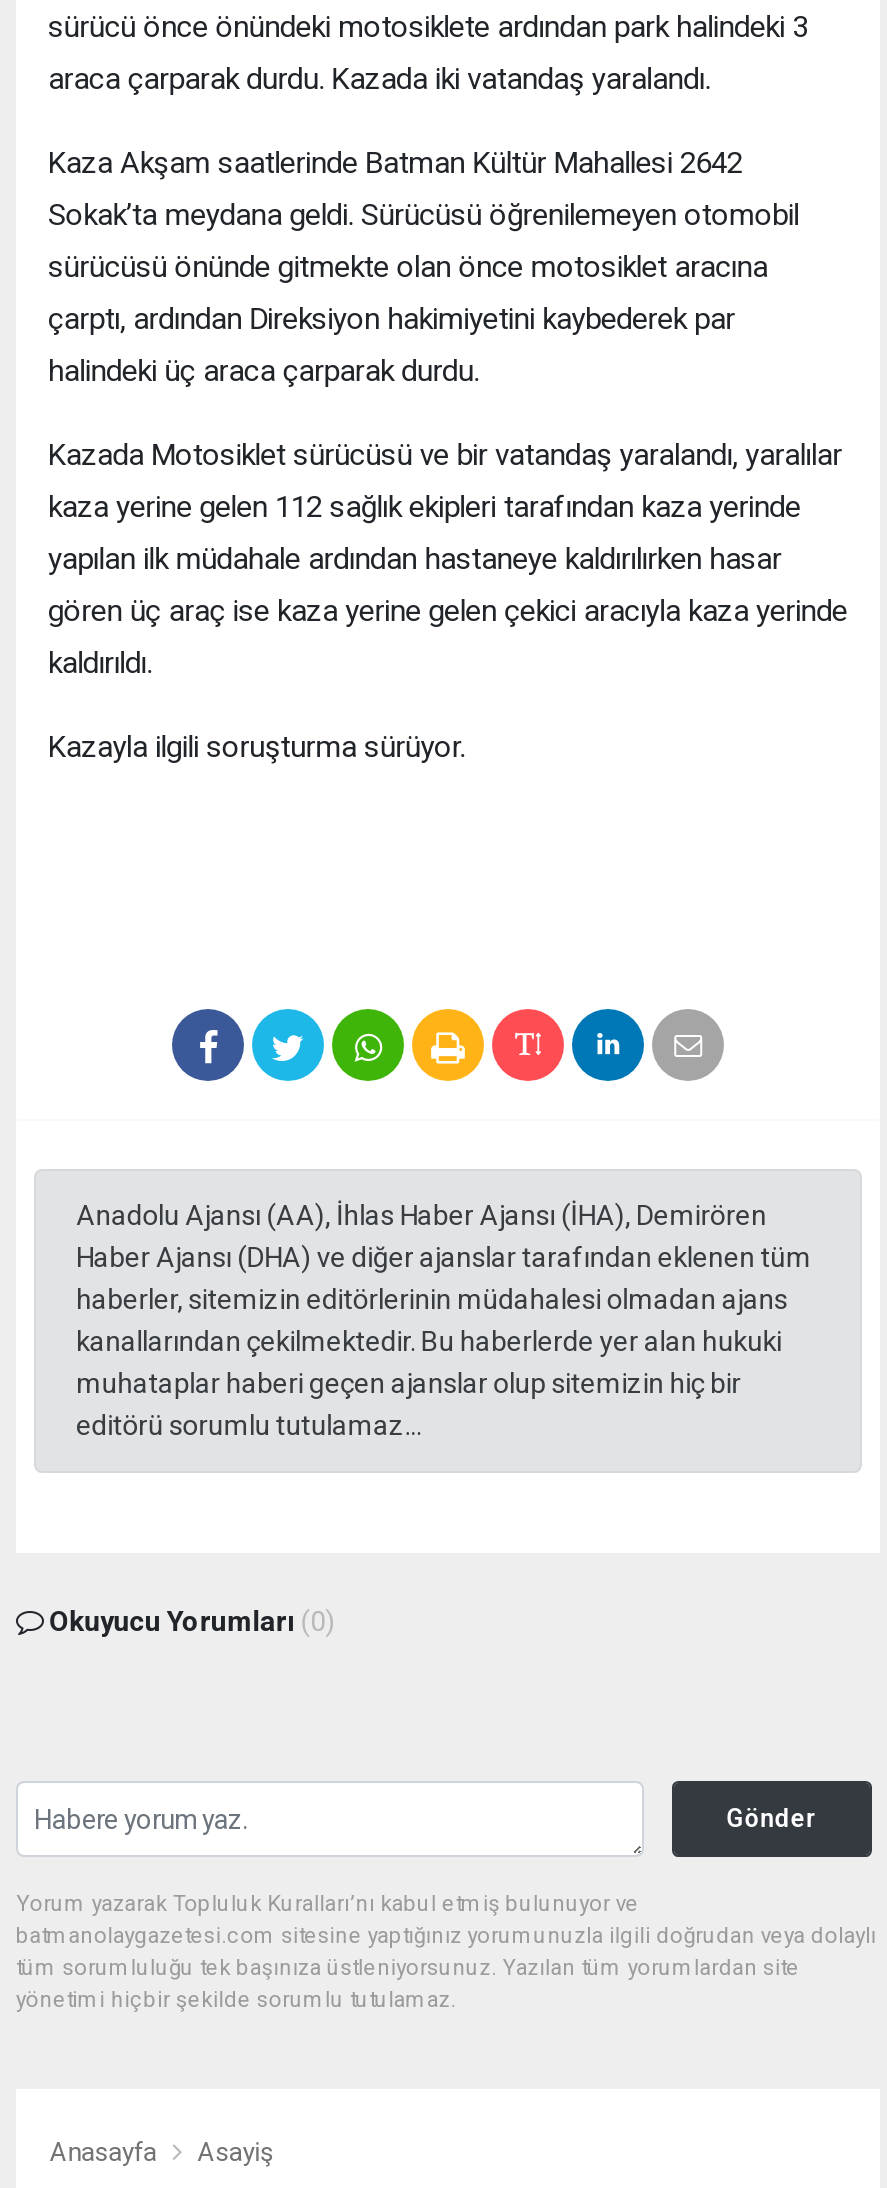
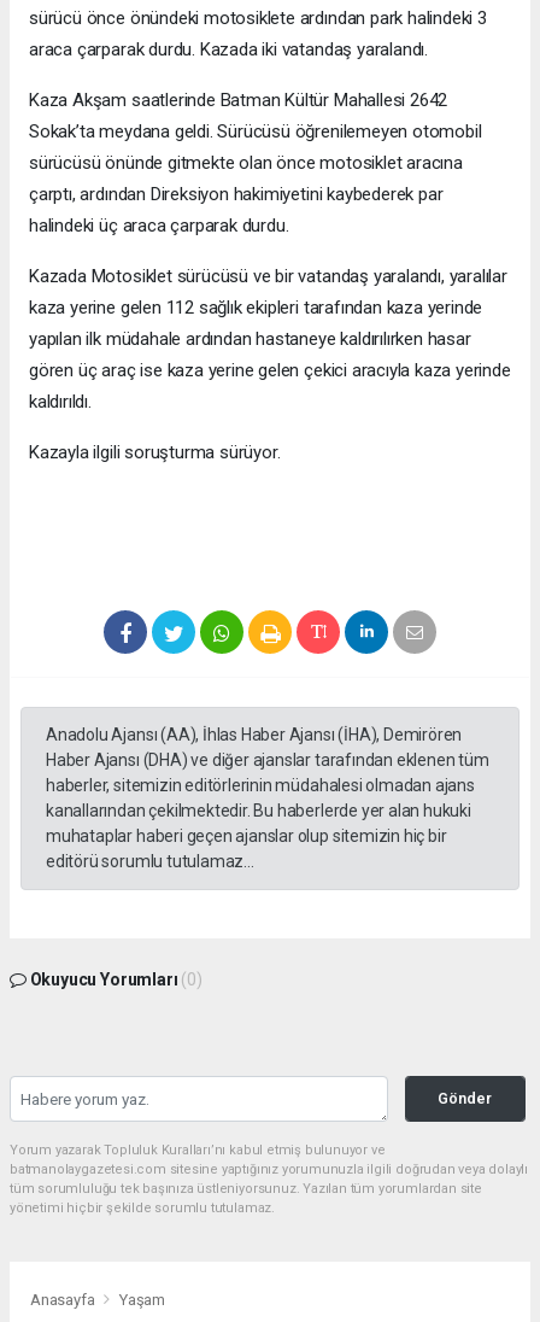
- Asayiş
+ Yaşam
